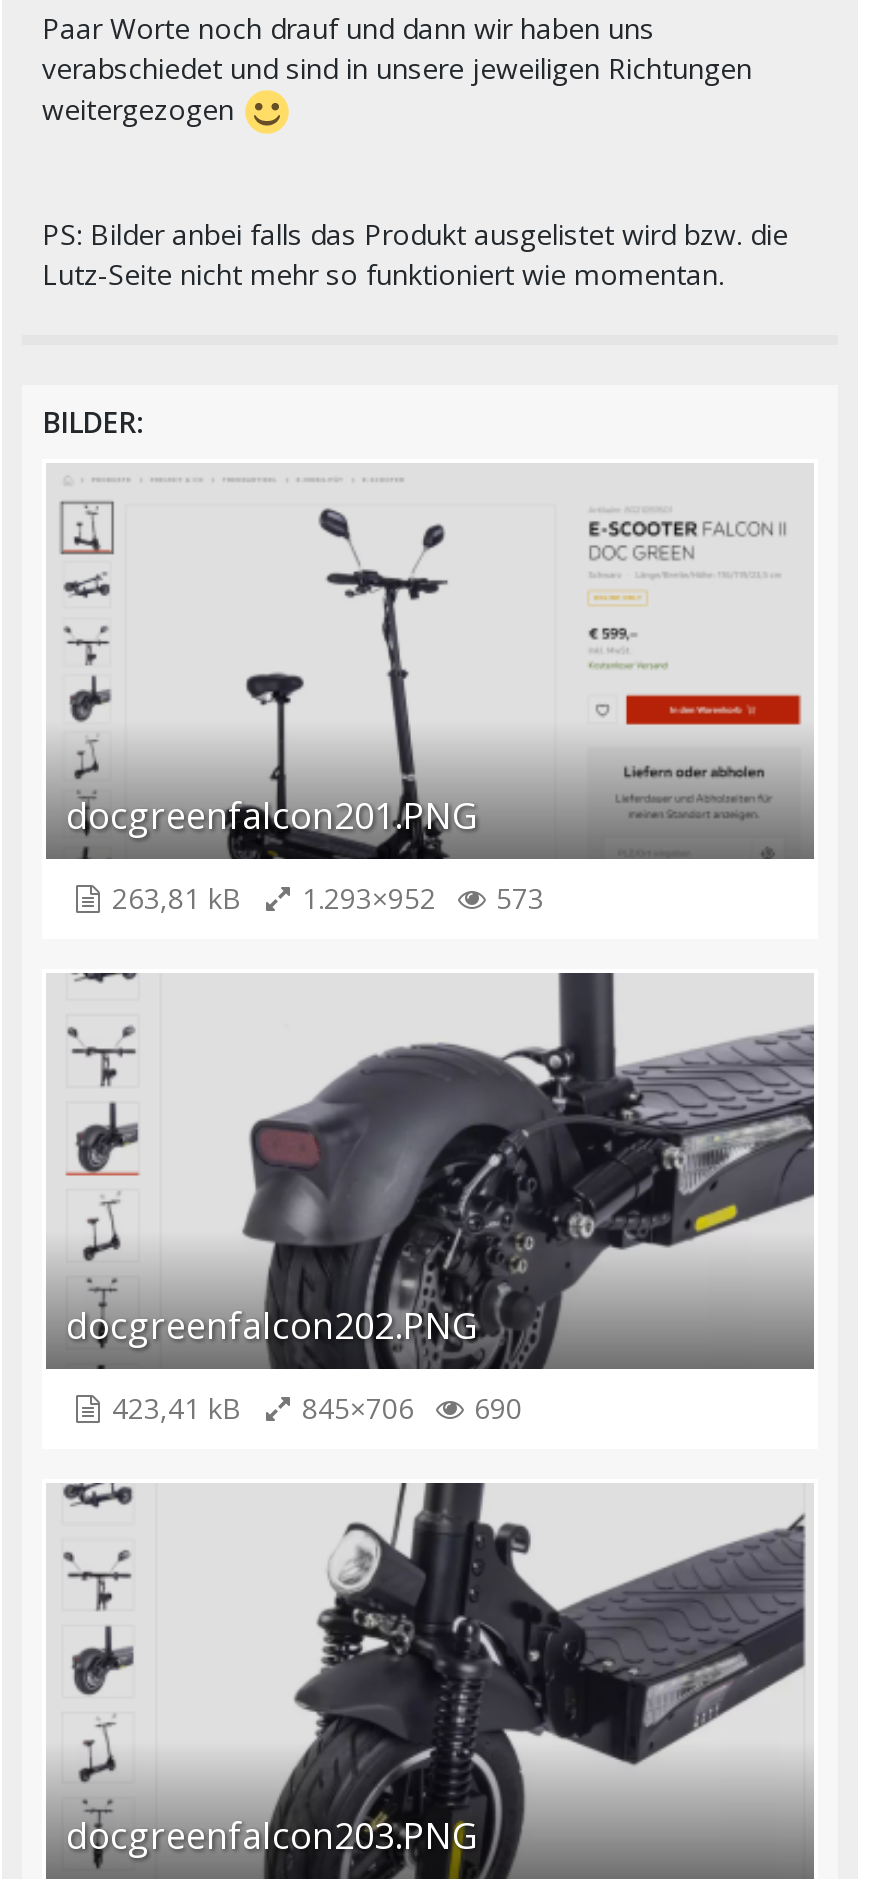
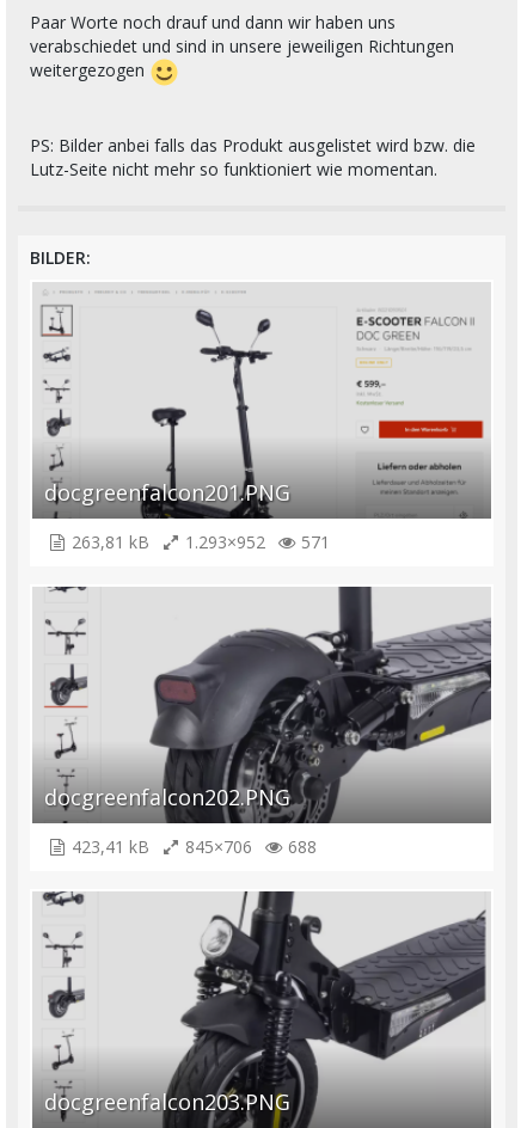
- 263,81 kB 1.293×952 573
+ 263,81 kB 1.293×952 571

- 423,41 kB 845×706 690
+ 423,41 kB 845×706 688
